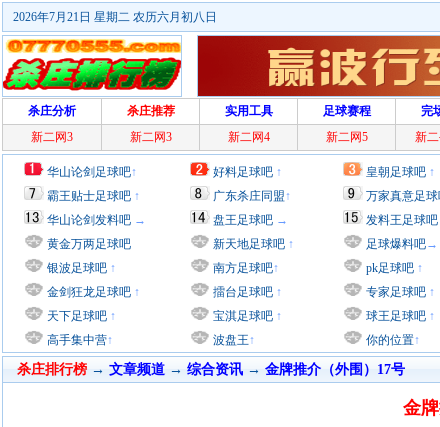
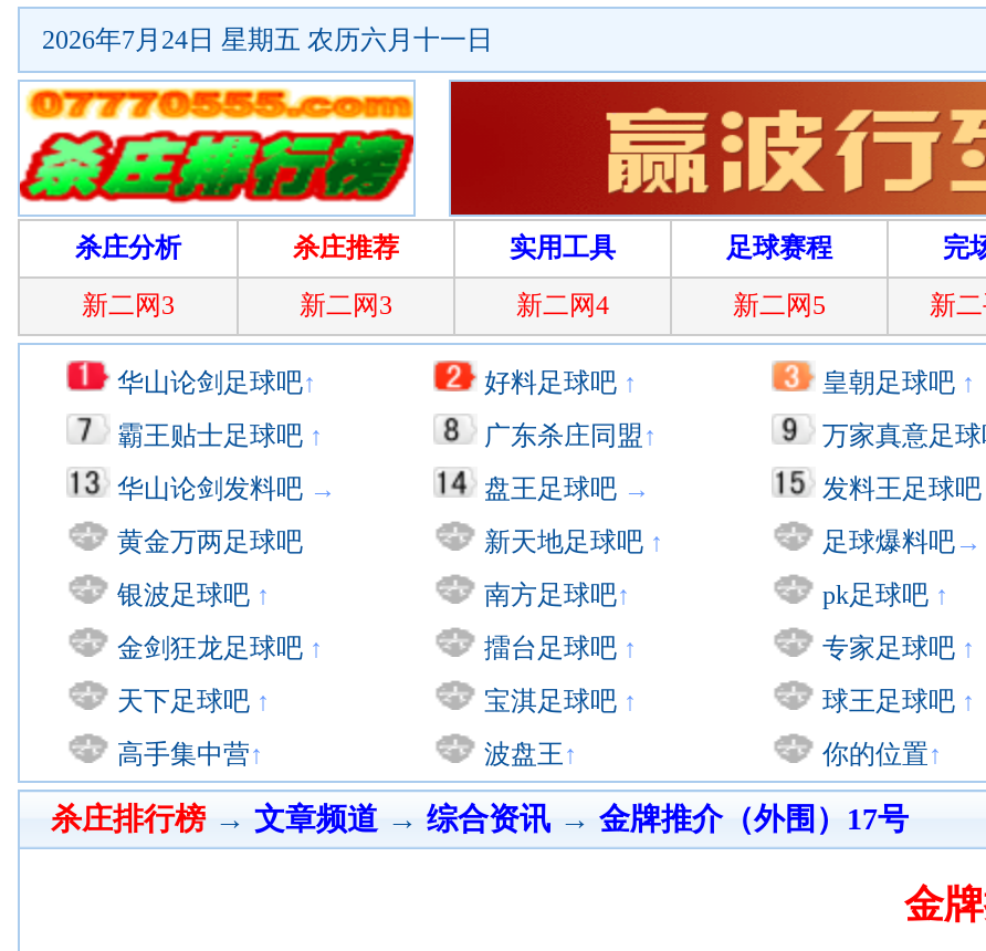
- 2026年7月21日 星期二 农历六月初八日
+ 2026年7月24日 星期五 农历六月十一日
